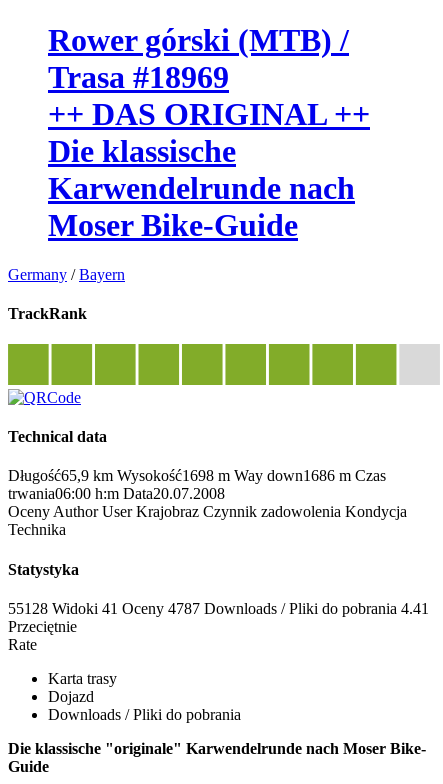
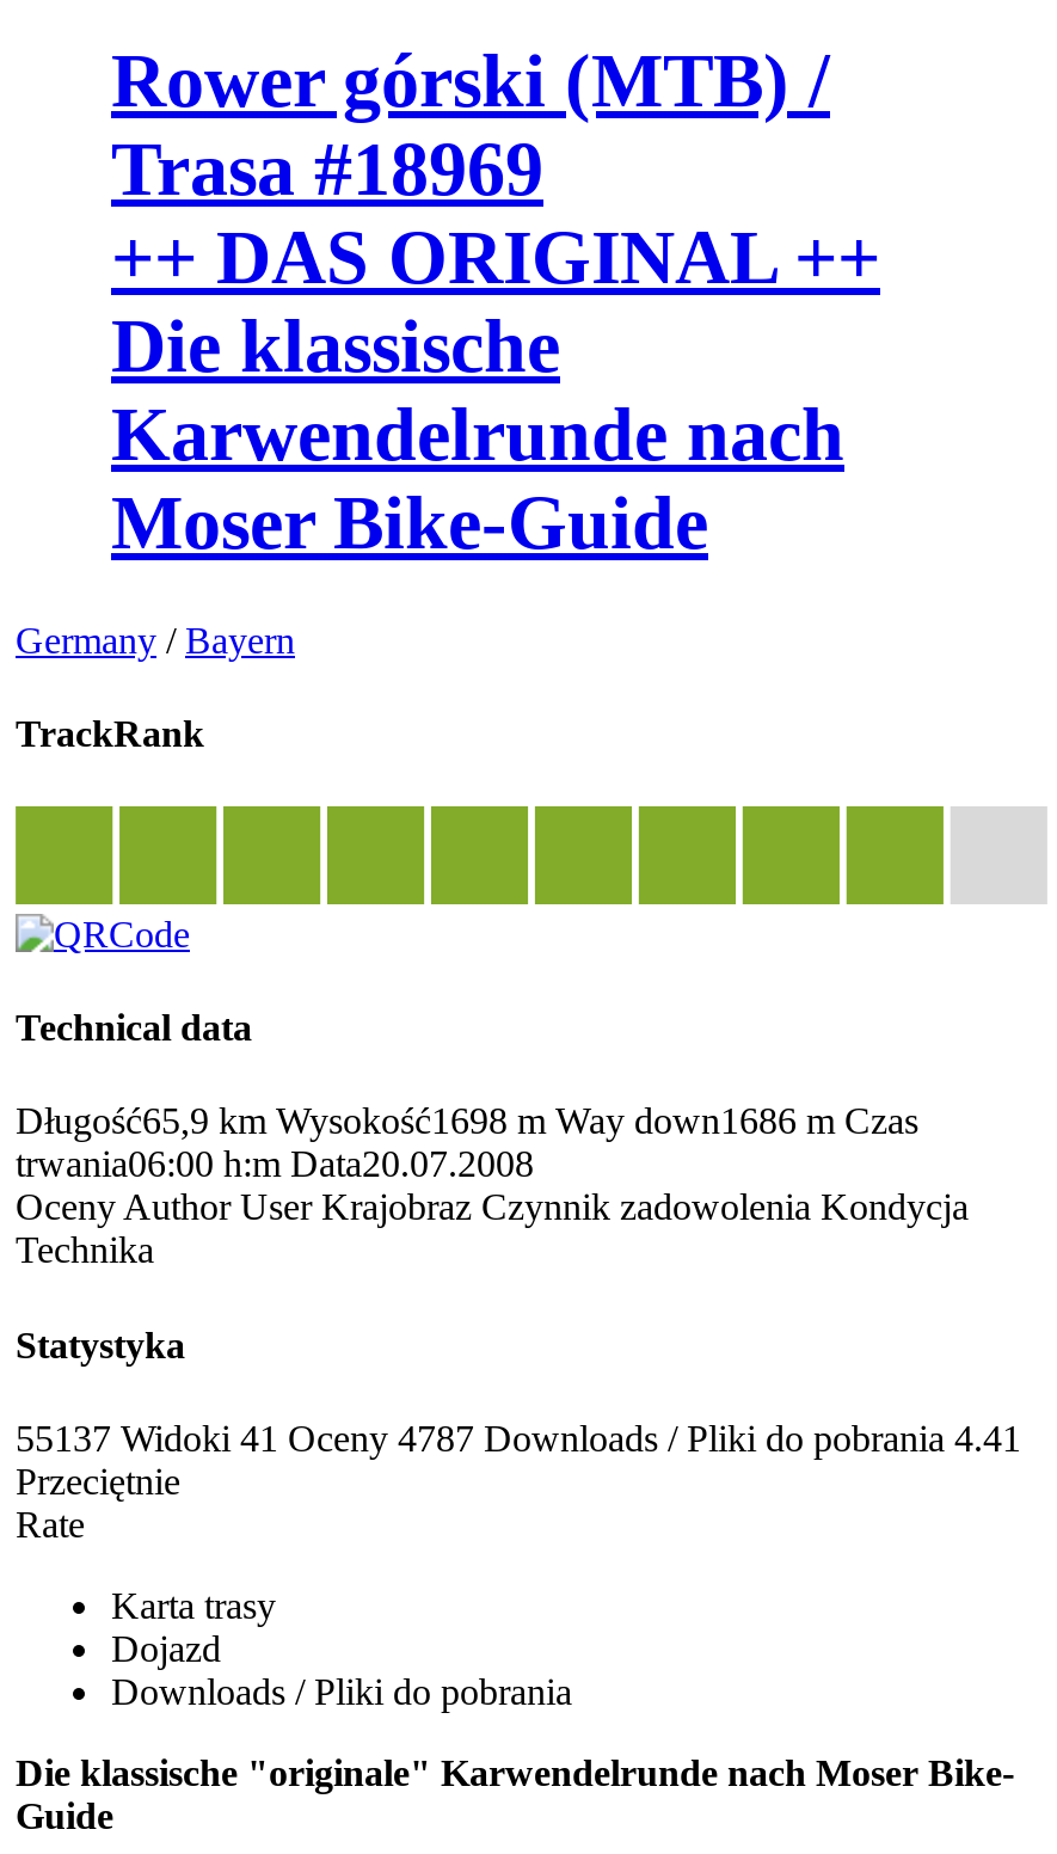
- 55128 Widoki 41 Oceny 4787 Downloads / Pliki do pobrania 4.41
+ 55137 Widoki 41 Oceny 4787 Downloads / Pliki do pobrania 4.41
